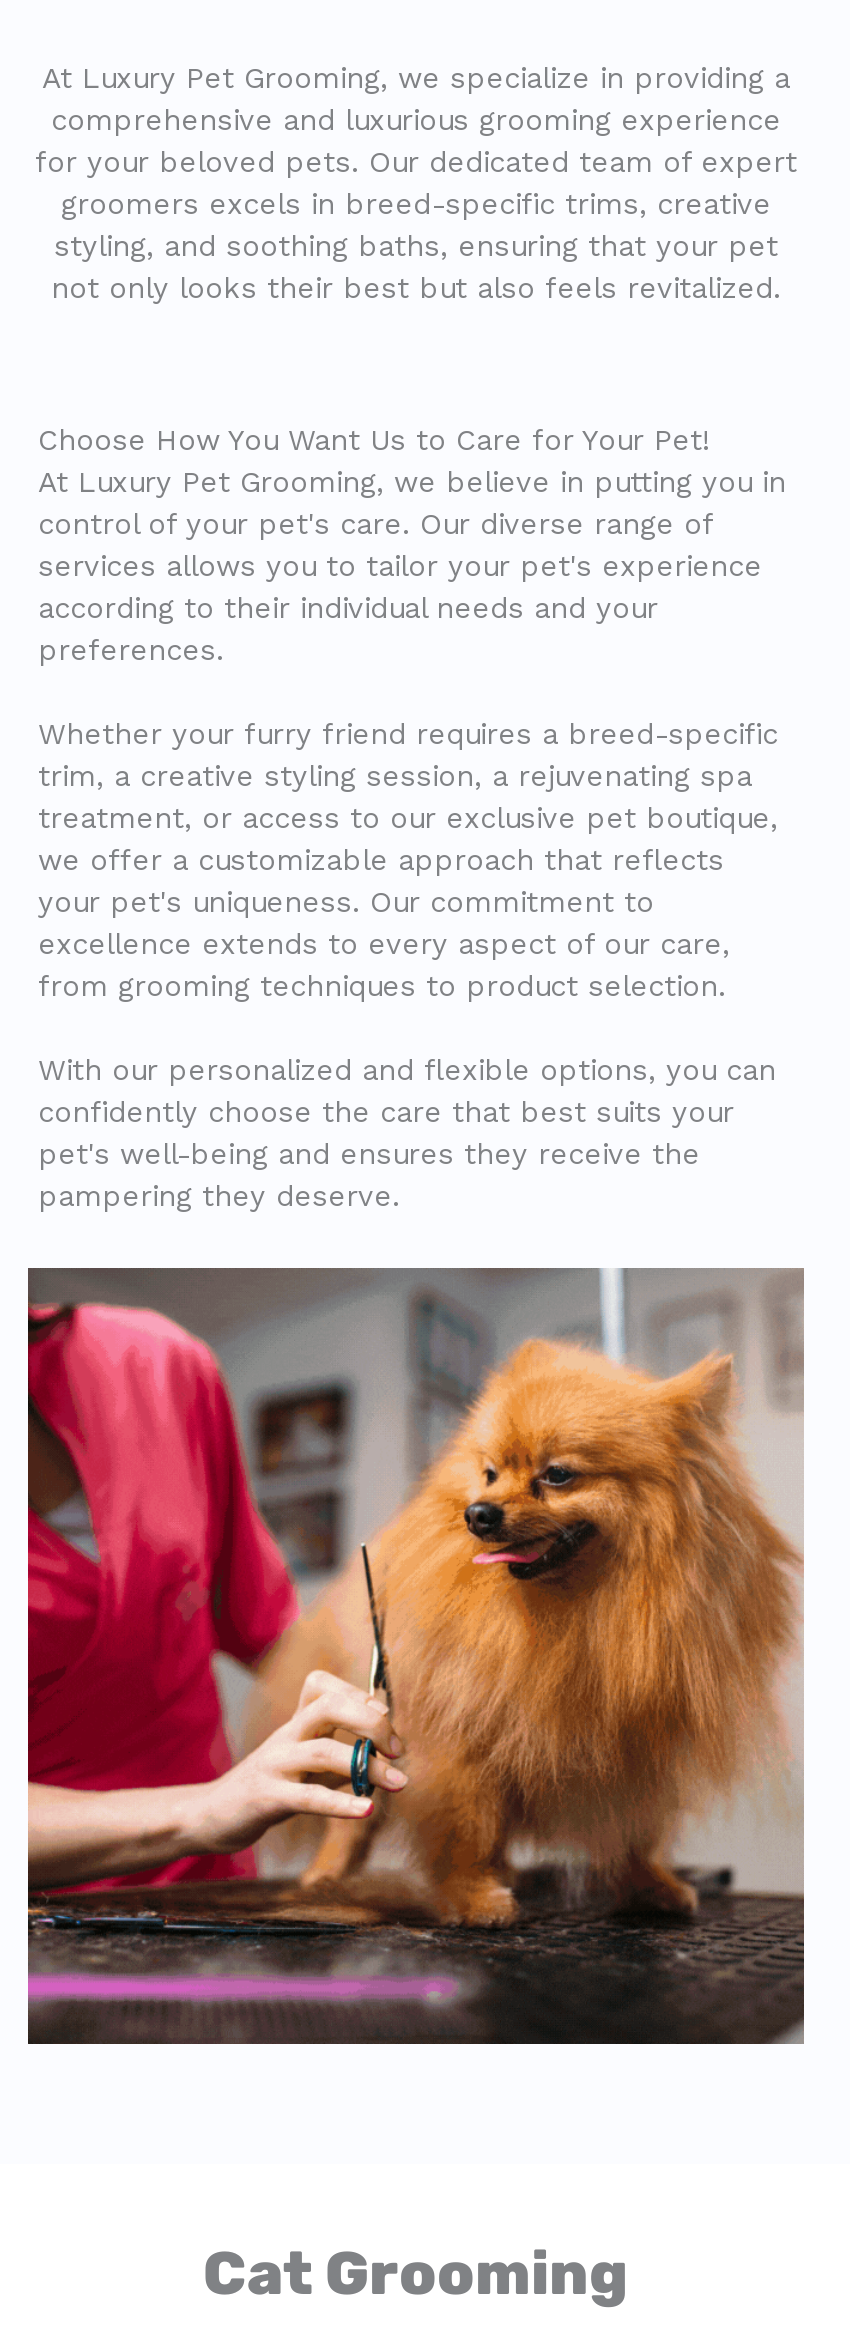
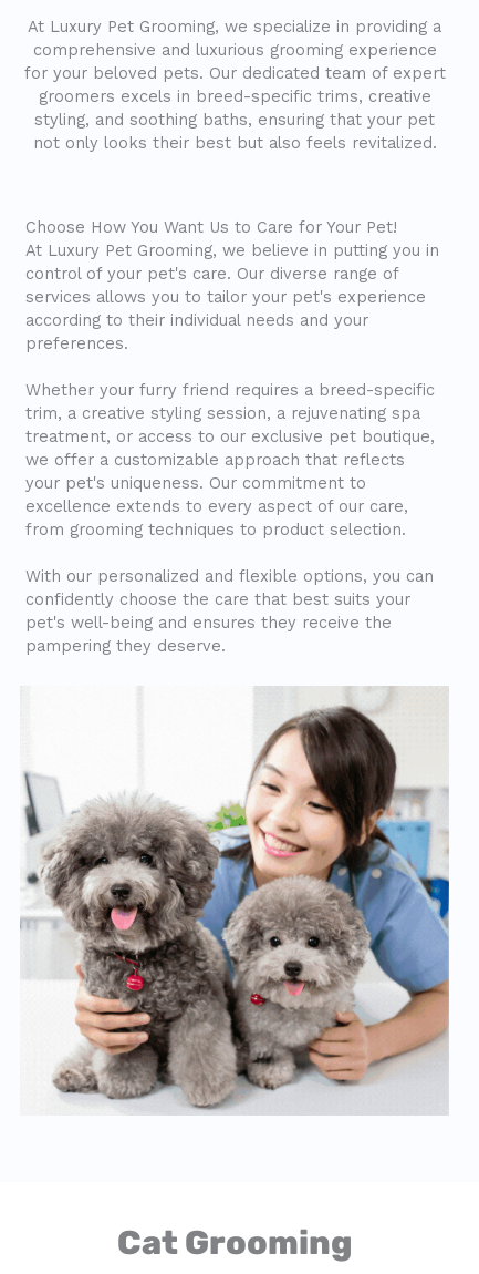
- [image]
+ [image]
